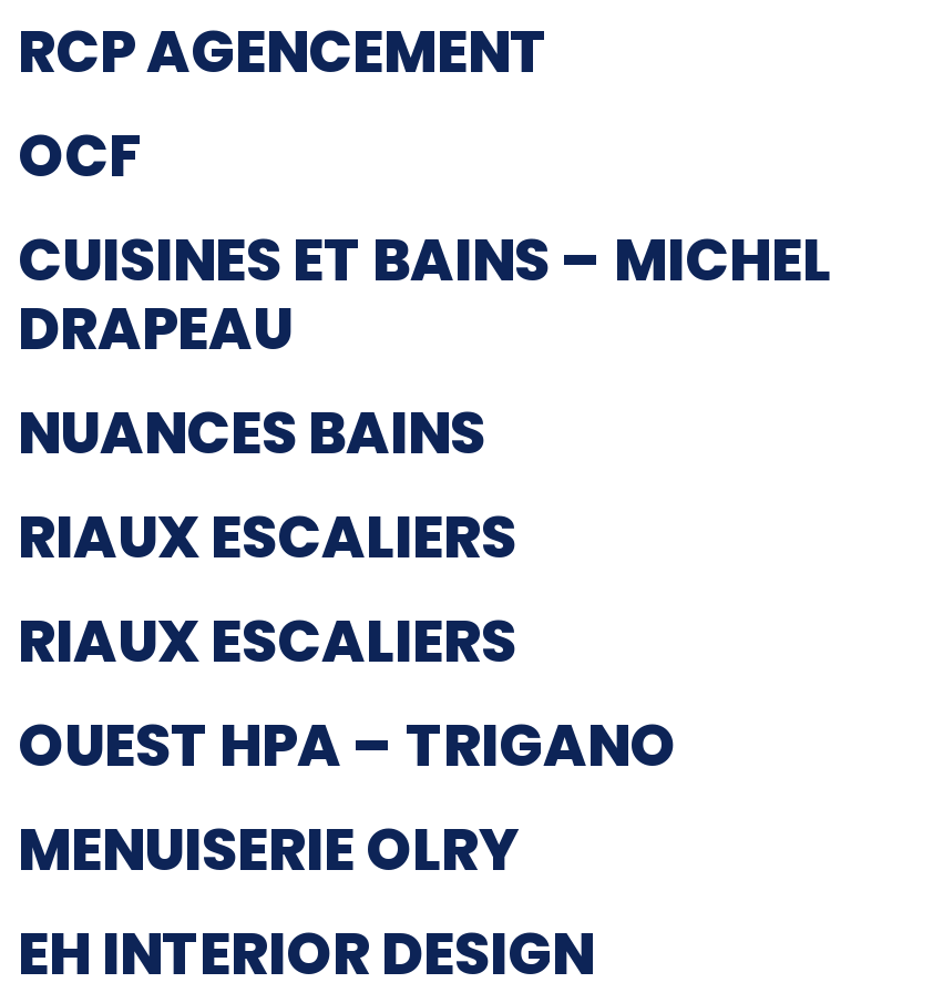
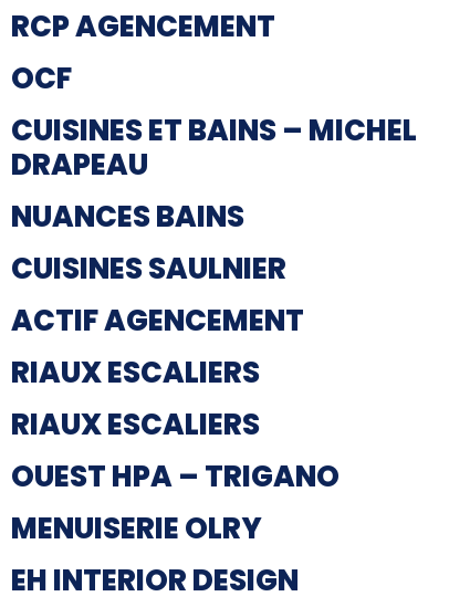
+ CUISINES SAULNIER
+ ACTIF AGENCEMENT
